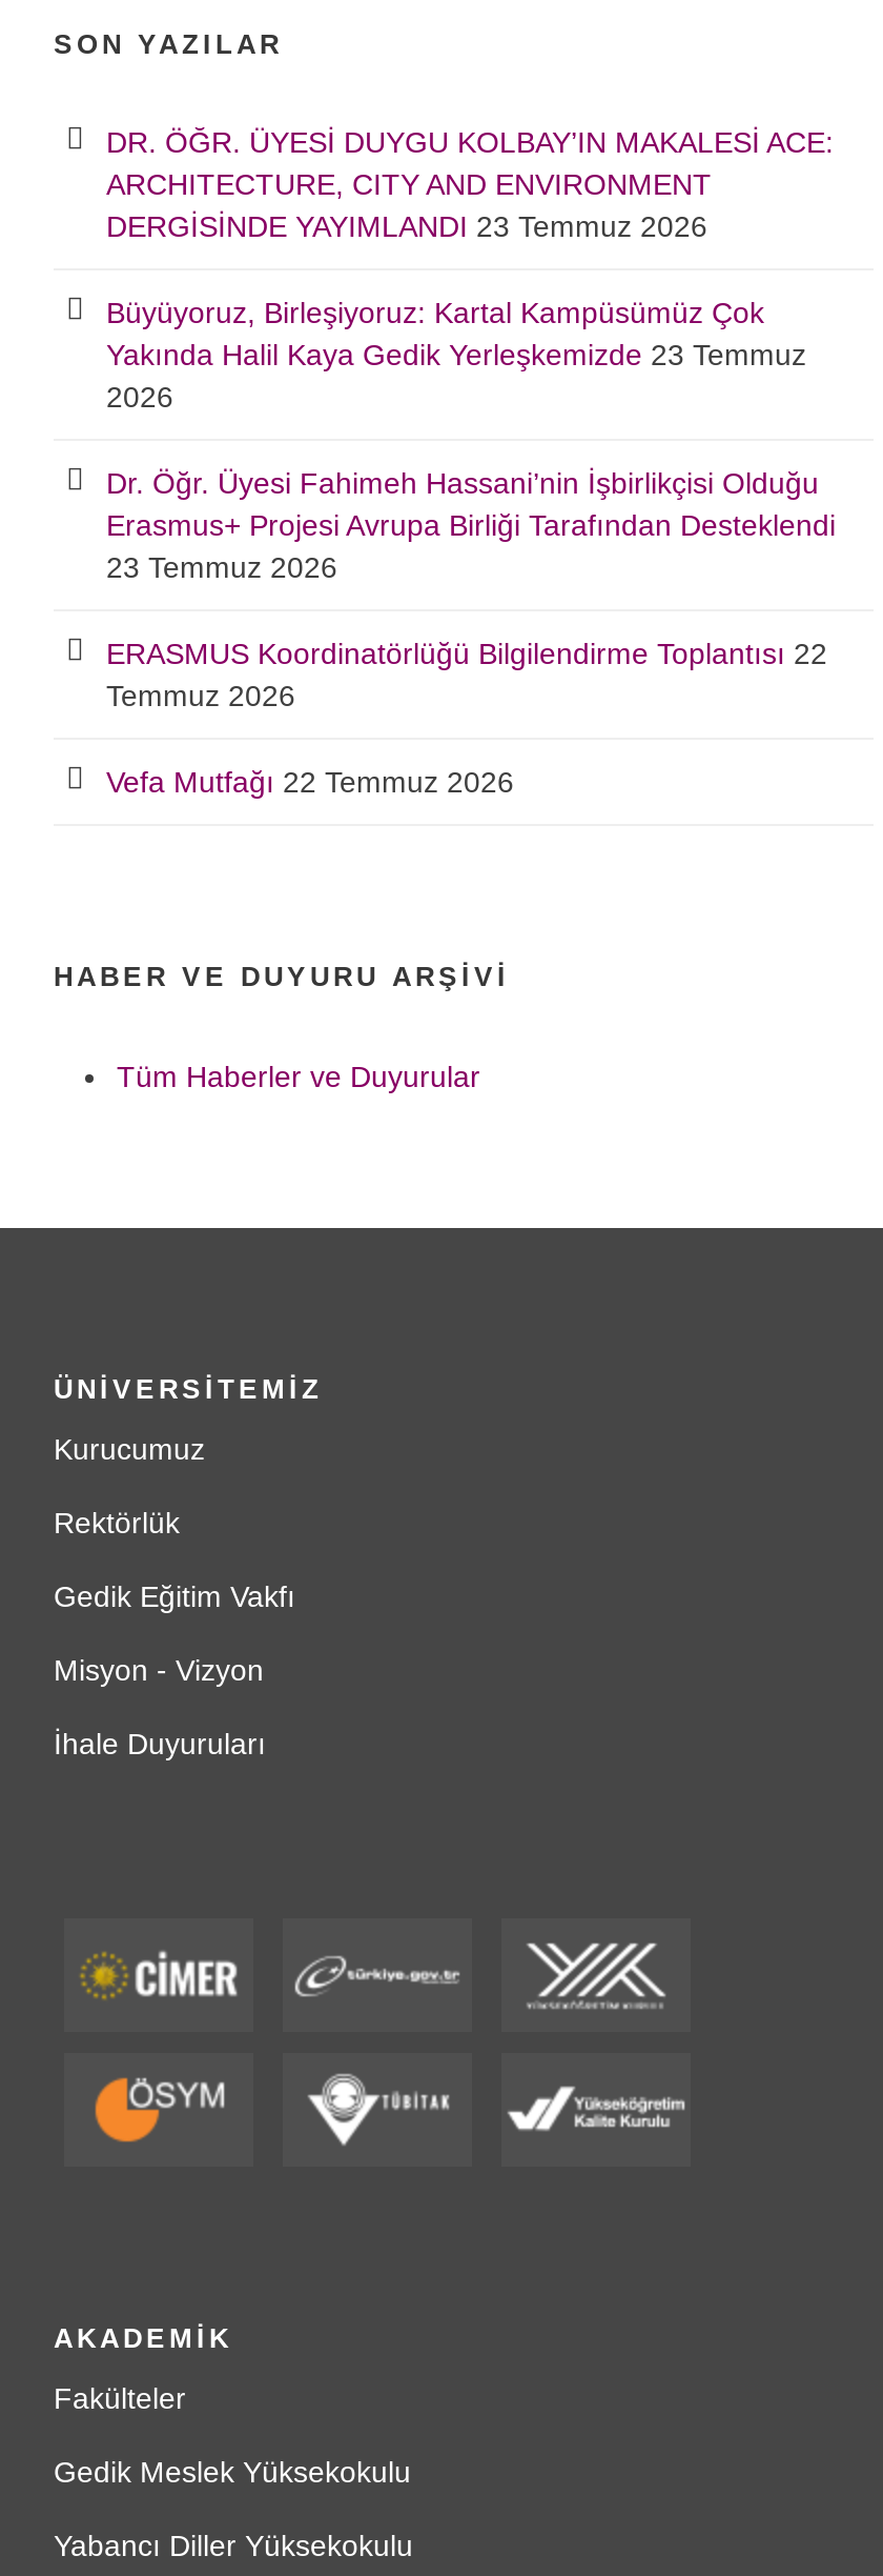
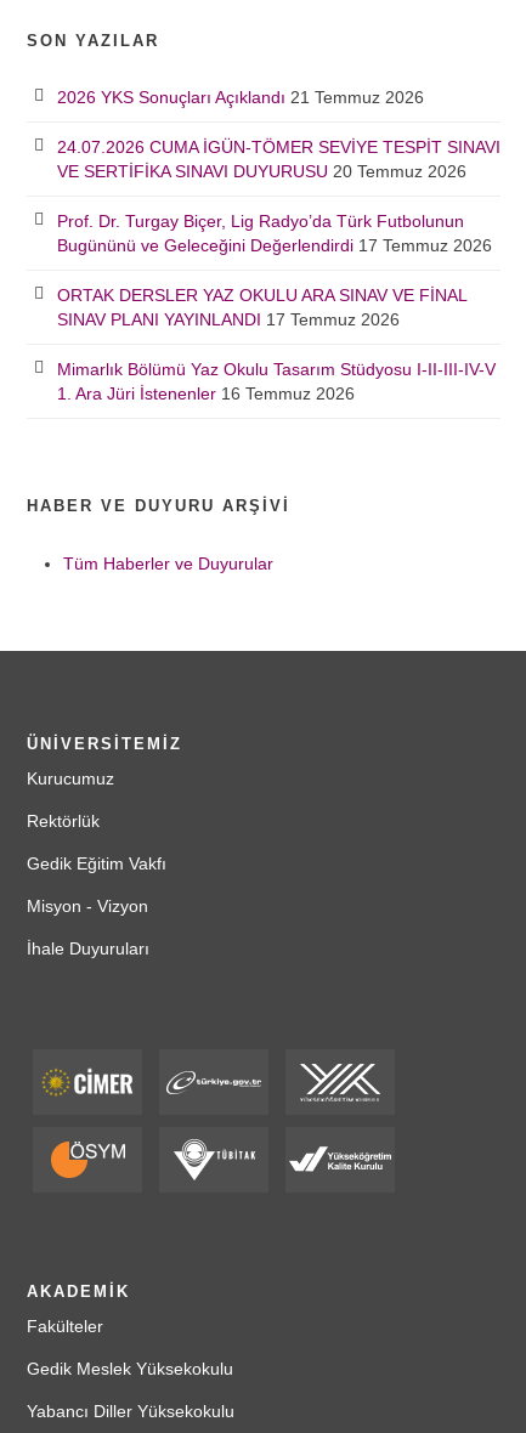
- DR. ÖĞR. ÜYESİ DUYGU KOLBAY’IN MAKALESİ ACE:
- ARCHITECTURE, CITY AND ENVIRONMENT
- DERGİSİNDE YAYIMLANDI 23 Temmuz 2026
+ 2026 YKS Sonuçları Açıklandı 21 Temmuz 2026

- Büyüyoruz, Birleşiyoruz: Kartal Kampüsümüz Çok
- Yakında Halil Kaya Gedik Yerleşkemizde 23 Temmuz
- 2026
+ 24.07.2026 CUMA İGÜN-TÖMER SEVİYE TESPİT SINAVI
+ VE SERTİFİKA SINAVI DUYURUSU 20 Temmuz 2026

- Dr. Öğr. Üyesi Fahimeh Hassani’nin İşbirlikçisi Olduğu
- Erasmus+ Projesi Avrupa Birliği Tarafından Desteklendi
- 23 Temmuz 2026
+ Prof. Dr. Turgay Biçer, Lig Radyo’da Türk Futbolunun
+ Bugününü ve Geleceğini Değerlendirdi 17 Temmuz 2026

- ERASMUS Koordinatörlüğü Bilgilendirme Toplantısı 22
- Temmuz 2026
+ ORTAK DERSLER YAZ OKULU ARA SINAV VE FİNAL
+ SINAV PLANI YAYINLANDI 17 Temmuz 2026

- Vefa Mutfağı 22 Temmuz 2026
+ Mimarlık Bölümü Yaz Okulu Tasarım Stüdyosu I-II-III-IV-V
+ 1. Ara Jüri İstenenler 16 Temmuz 2026
